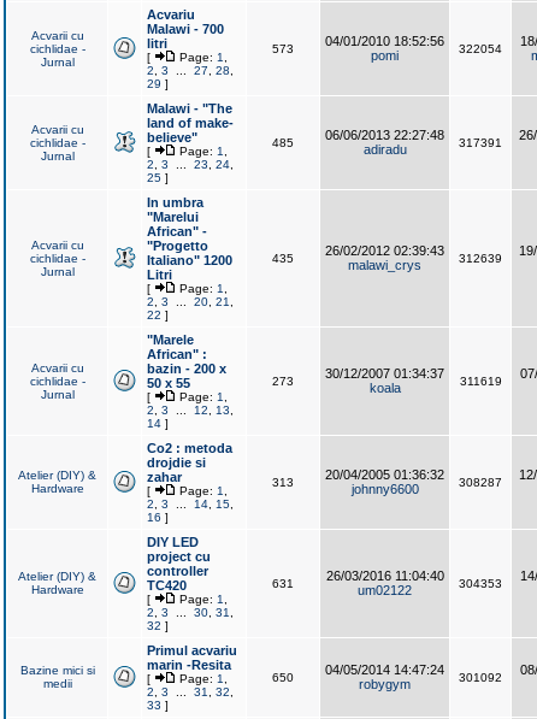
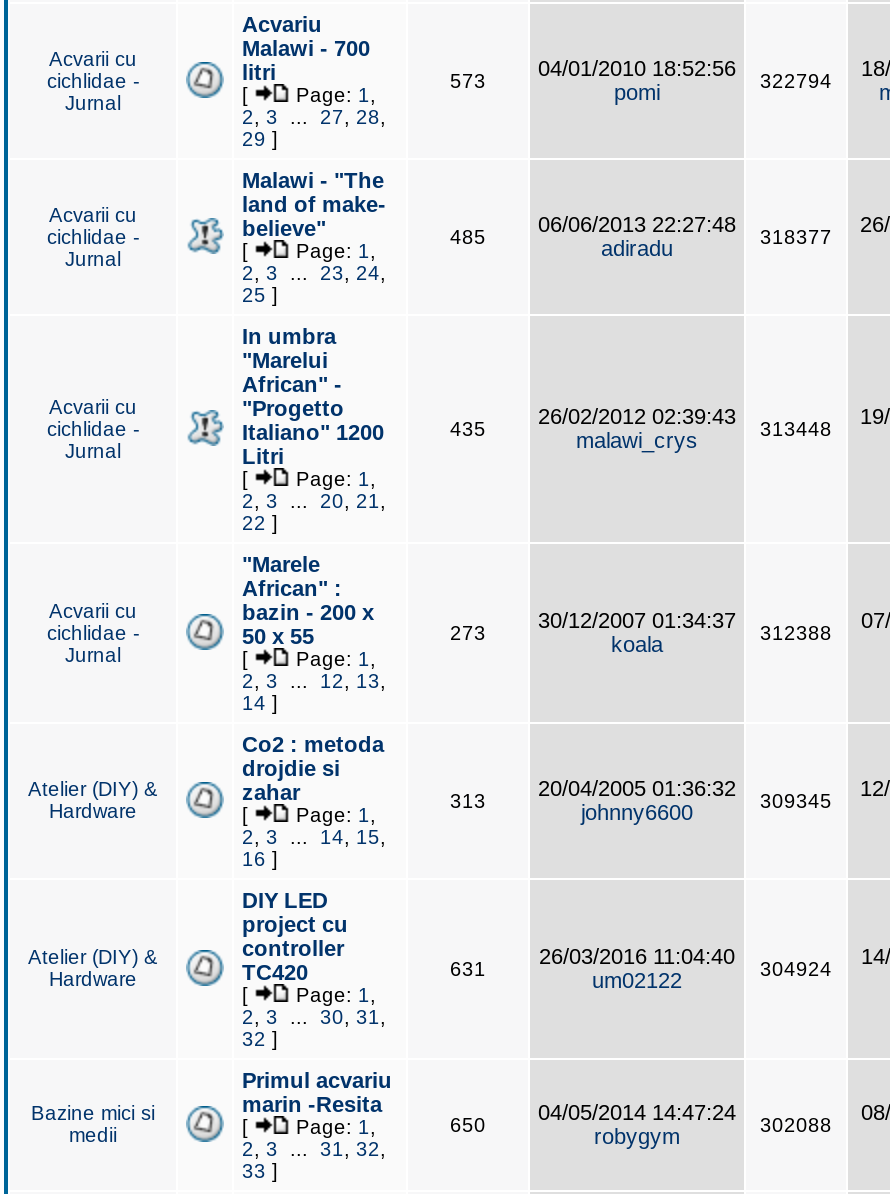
- 322054
+ 322794

- 317391
+ 318377

- 312639
+ 313448

- 311619
+ 312388

- 308287
+ 309345

- 304353
+ 304924

- 301092
+ 302088
